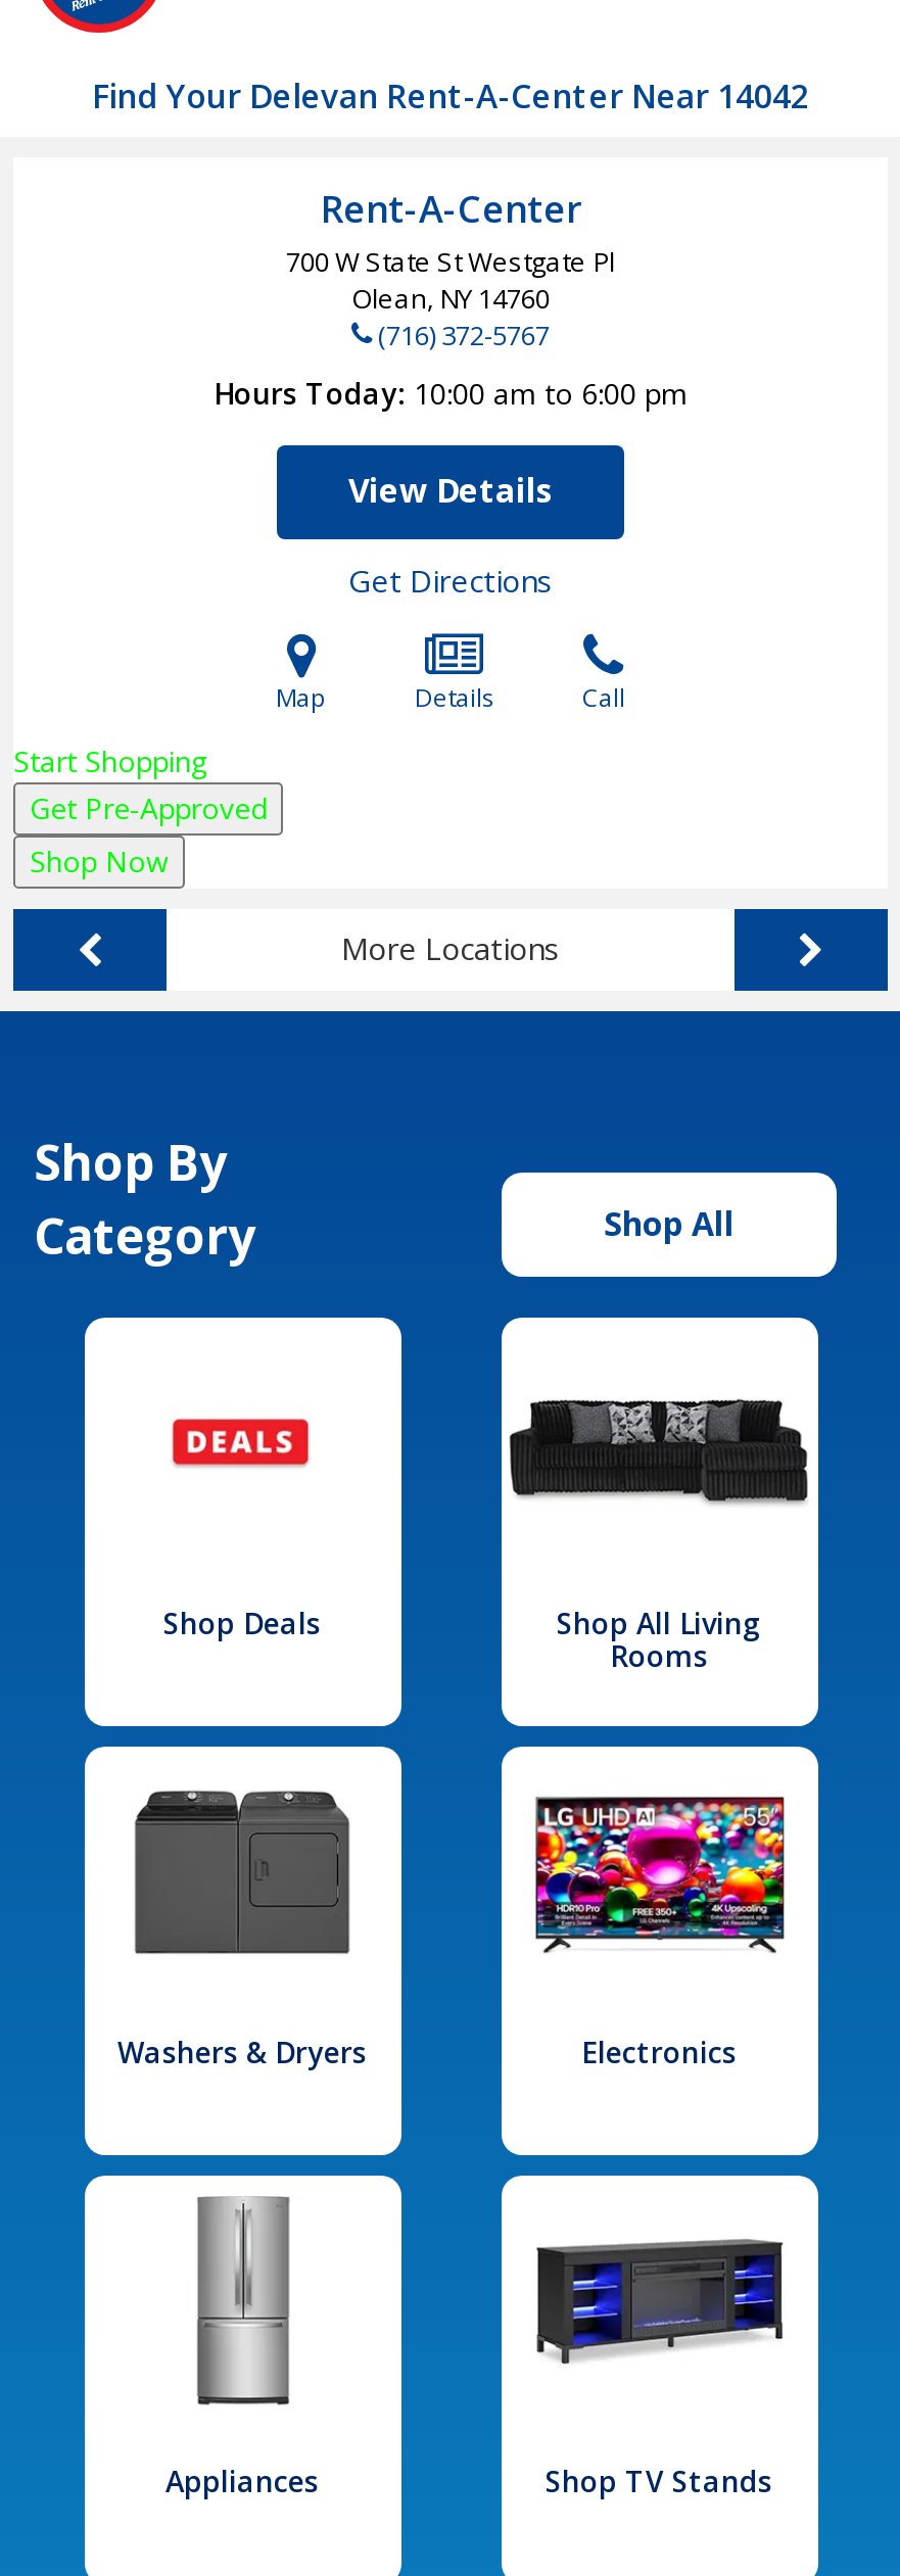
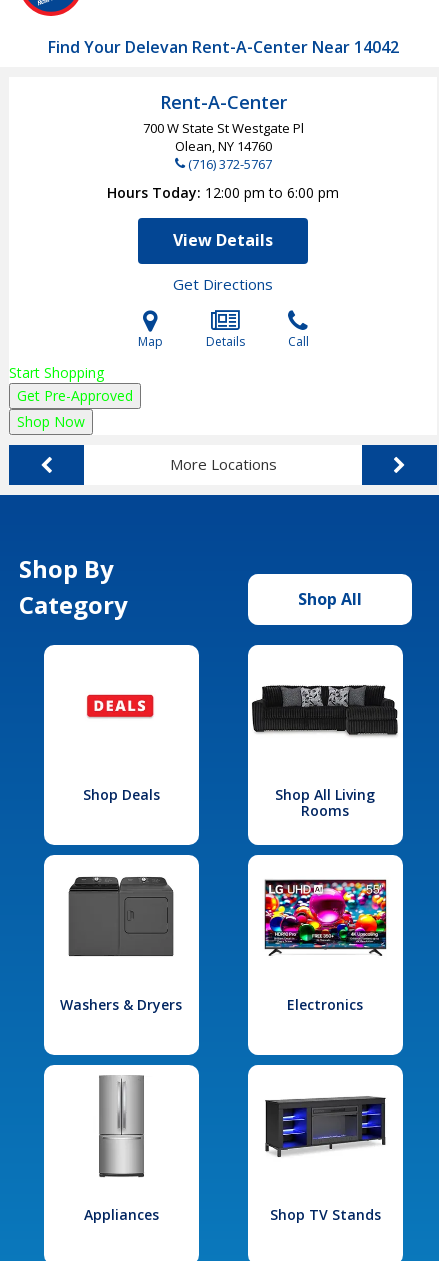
- Hours Today 10:00 am to 6:00 pm
+ Hours Today 12:00 pm to 6:00 pm
